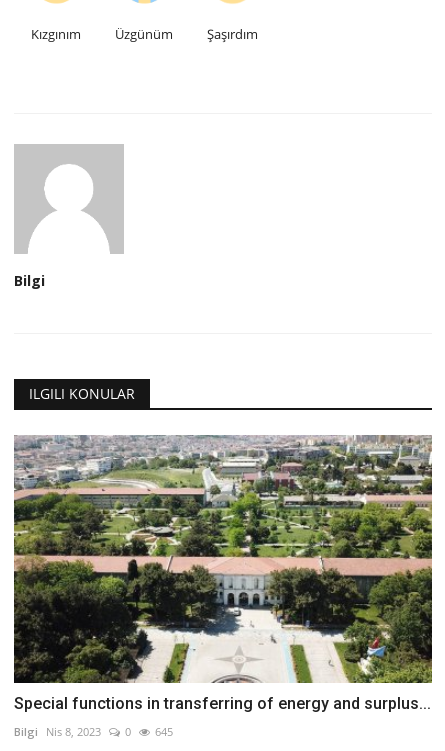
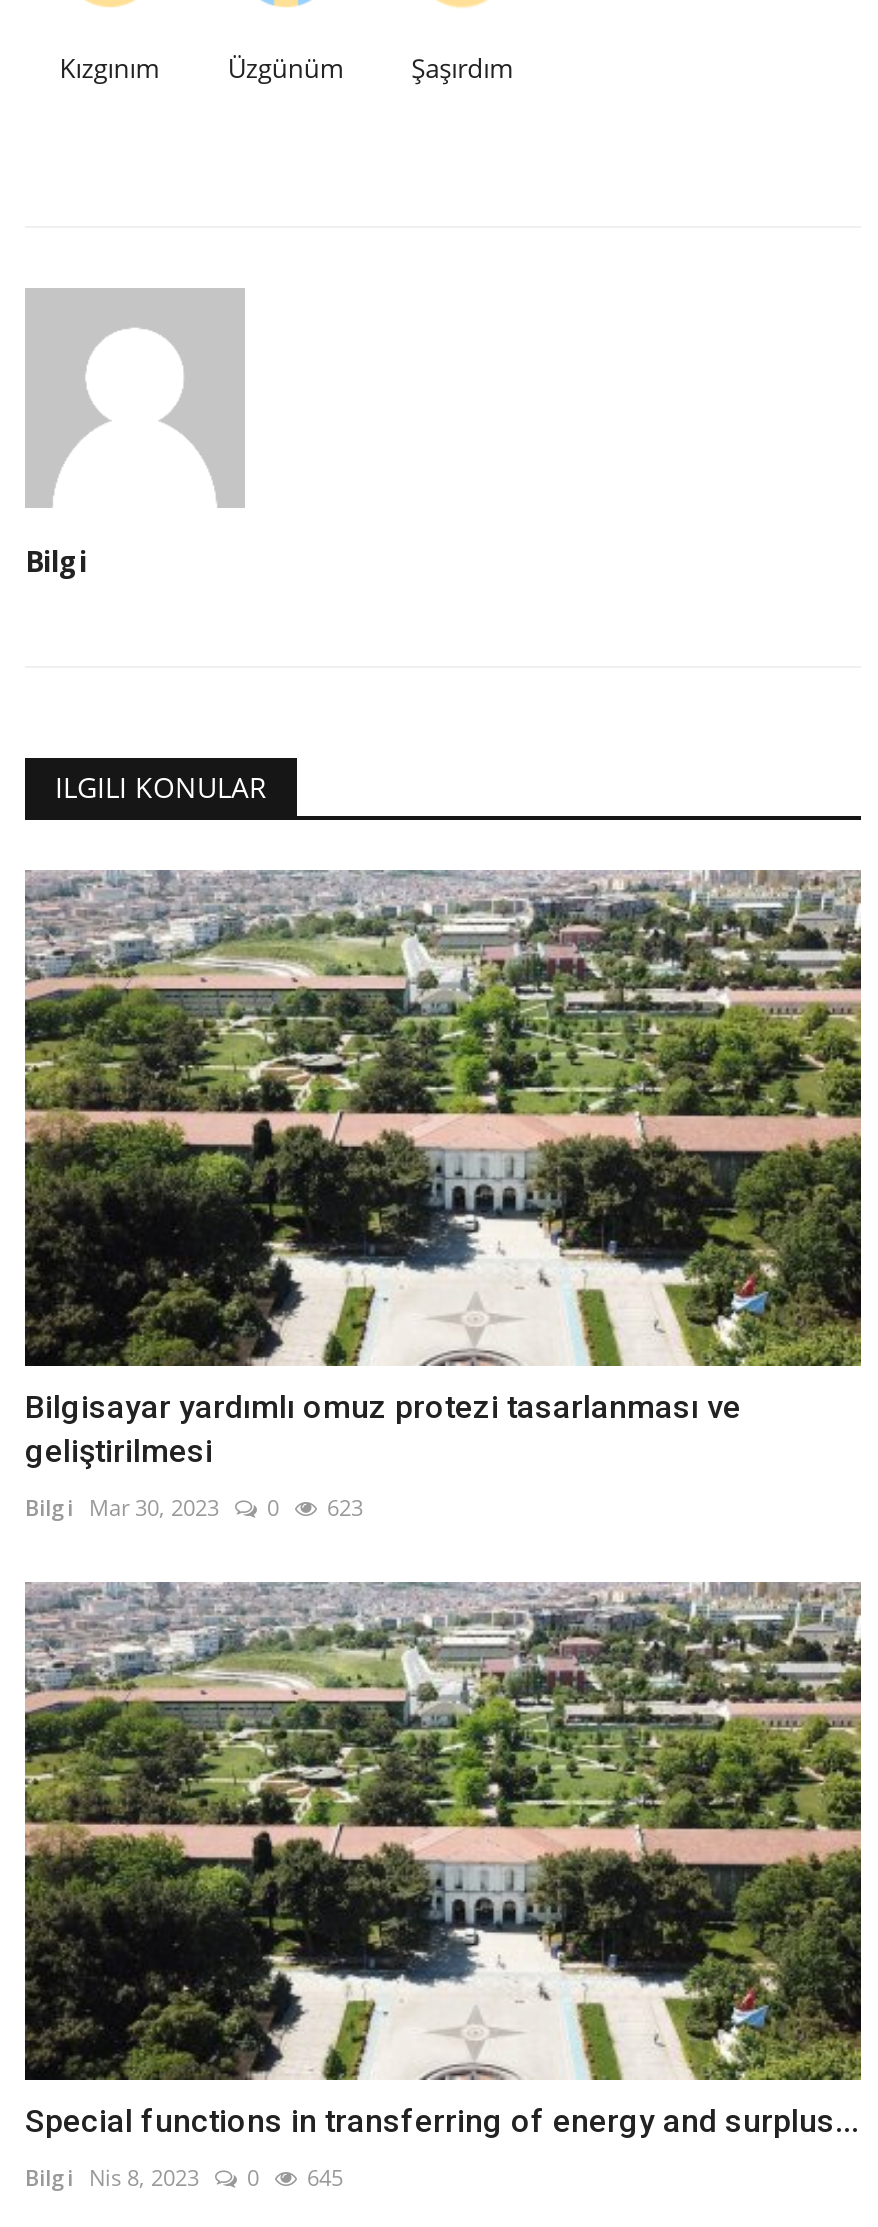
+ Bilgisayar yardımlı omuz protezi tasarlanması ve
+ geliştirilmesi
+ Bilgi Mar 30, 2023
+ 0
+ 623
